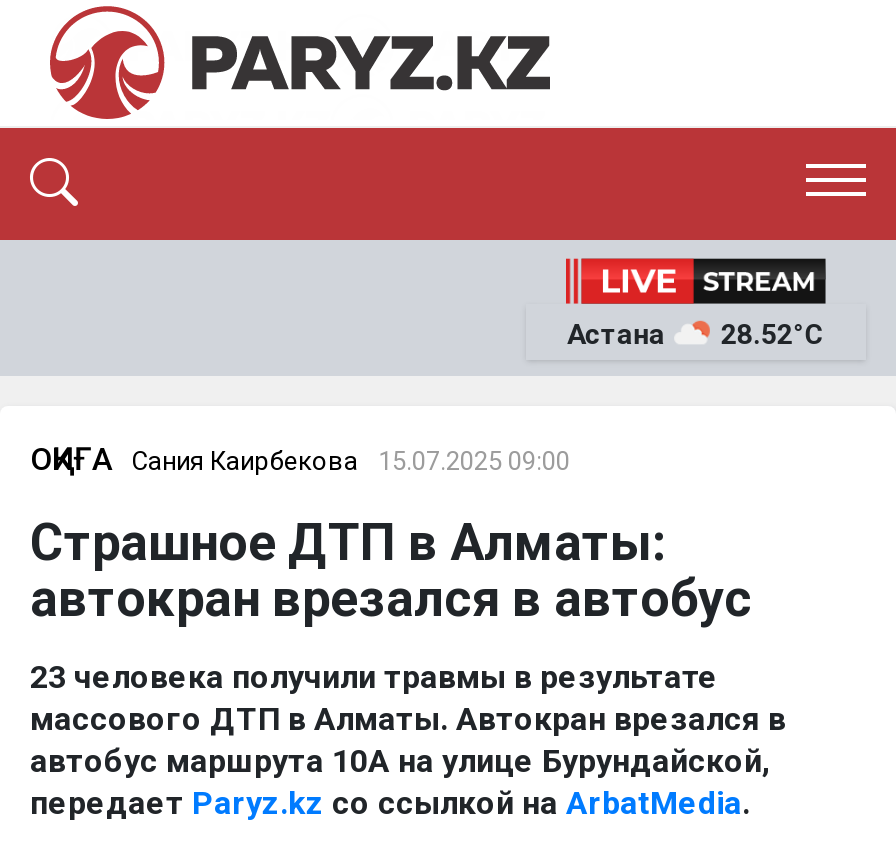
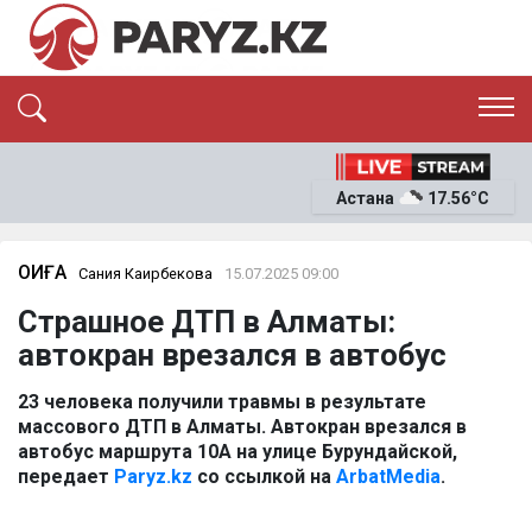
- 28.52°C
+ 17.56°C
